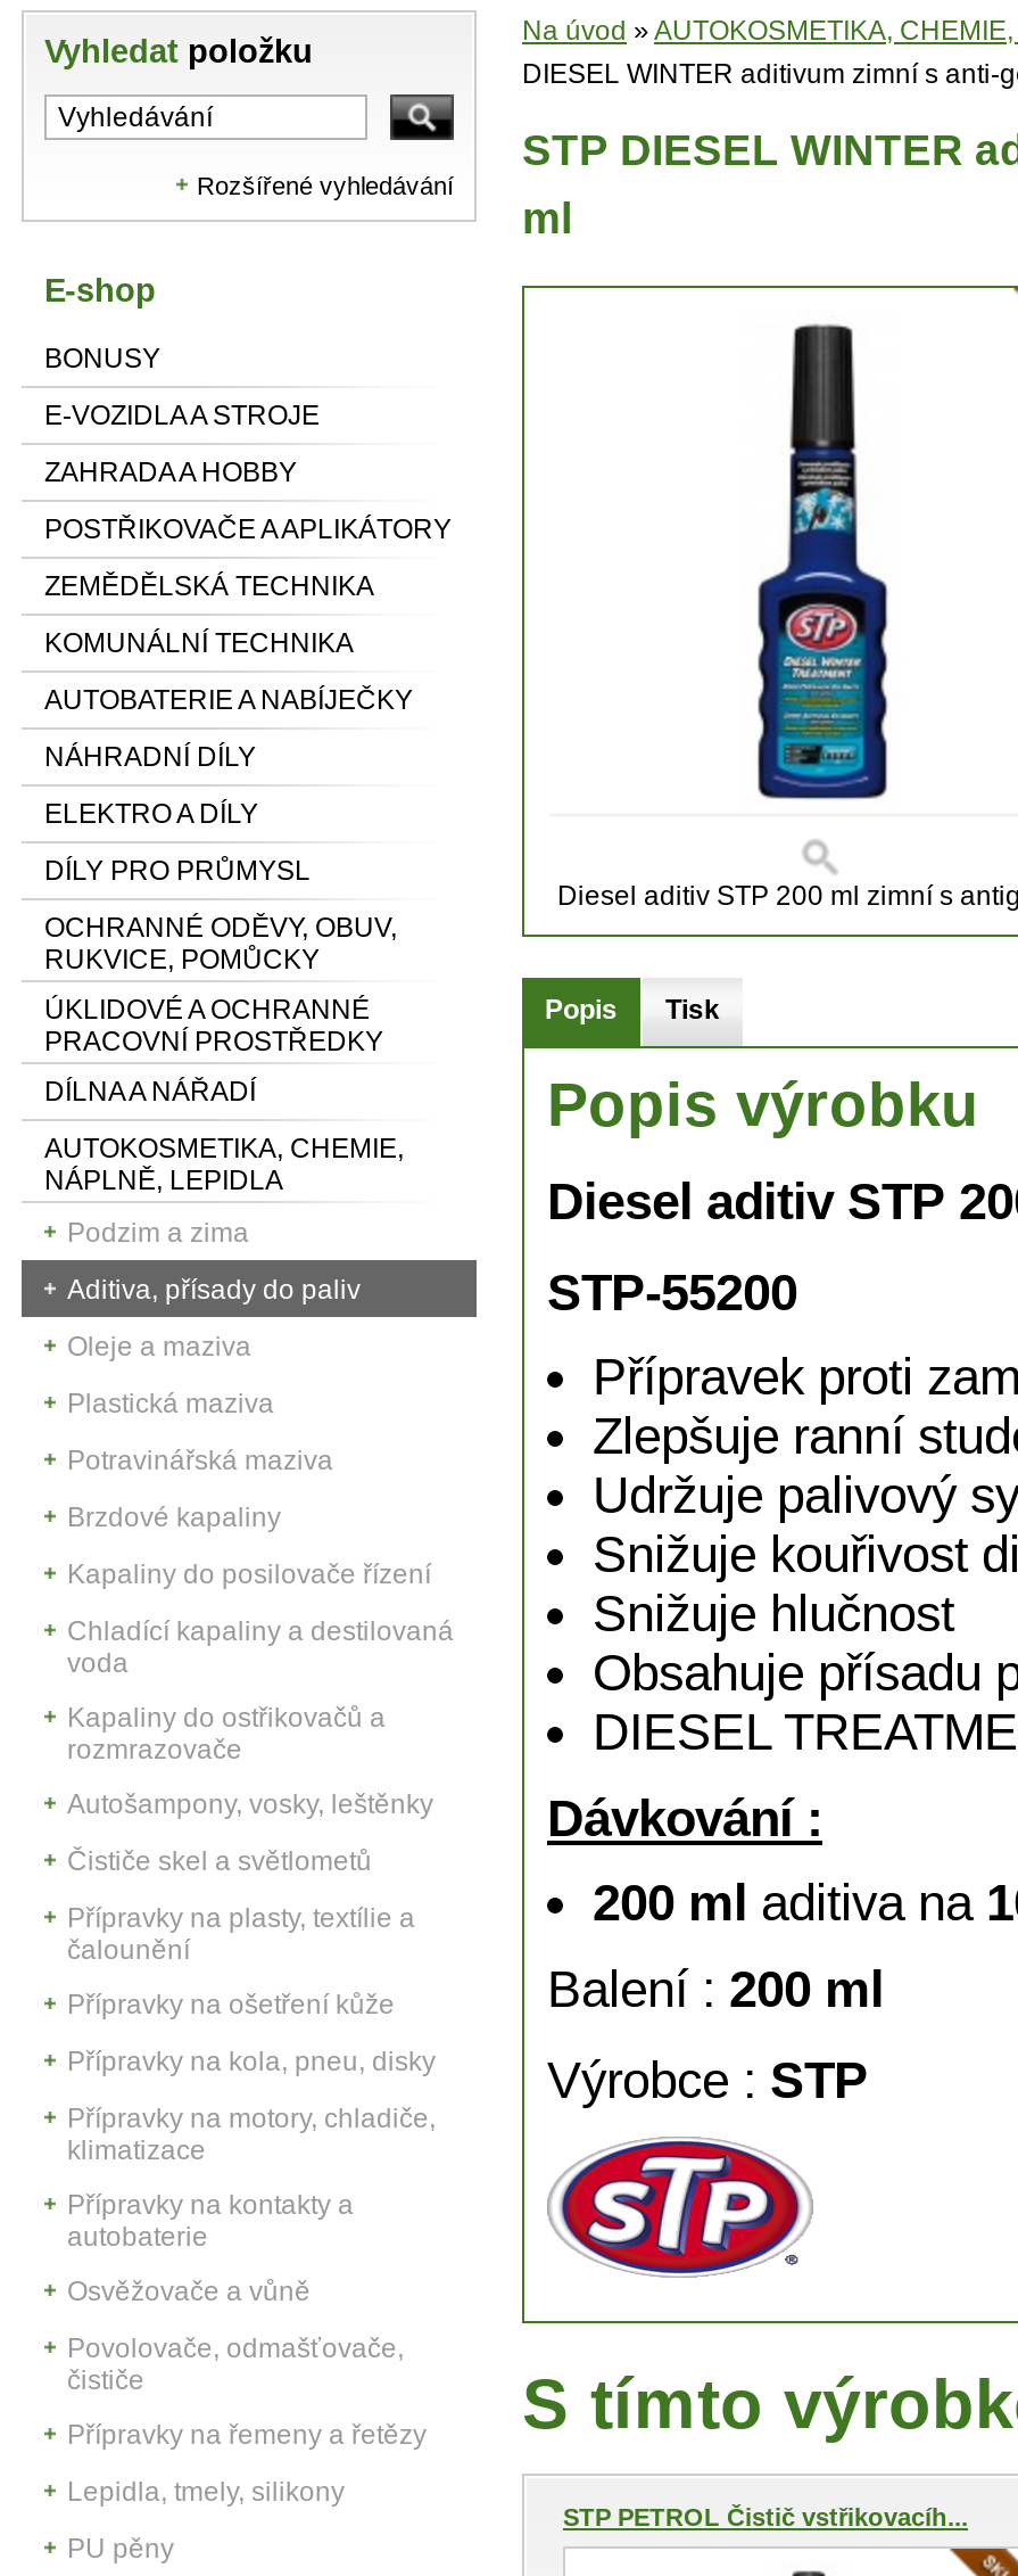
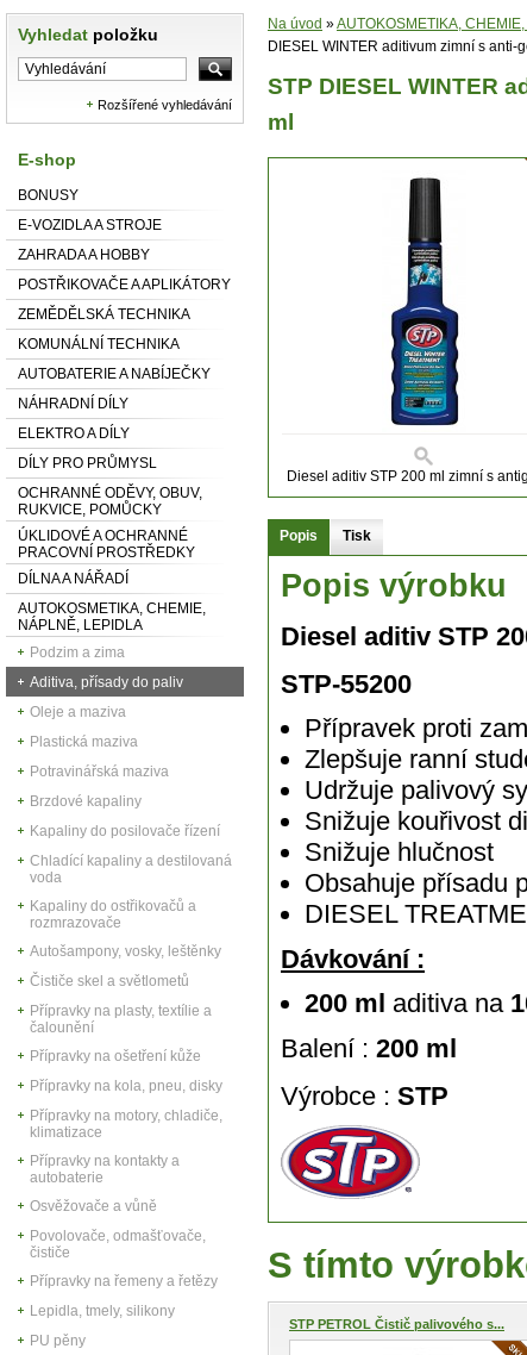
- STP PETROL Čistič vstřikovacíh...
+ STP PETROL Čistič palivového s...
